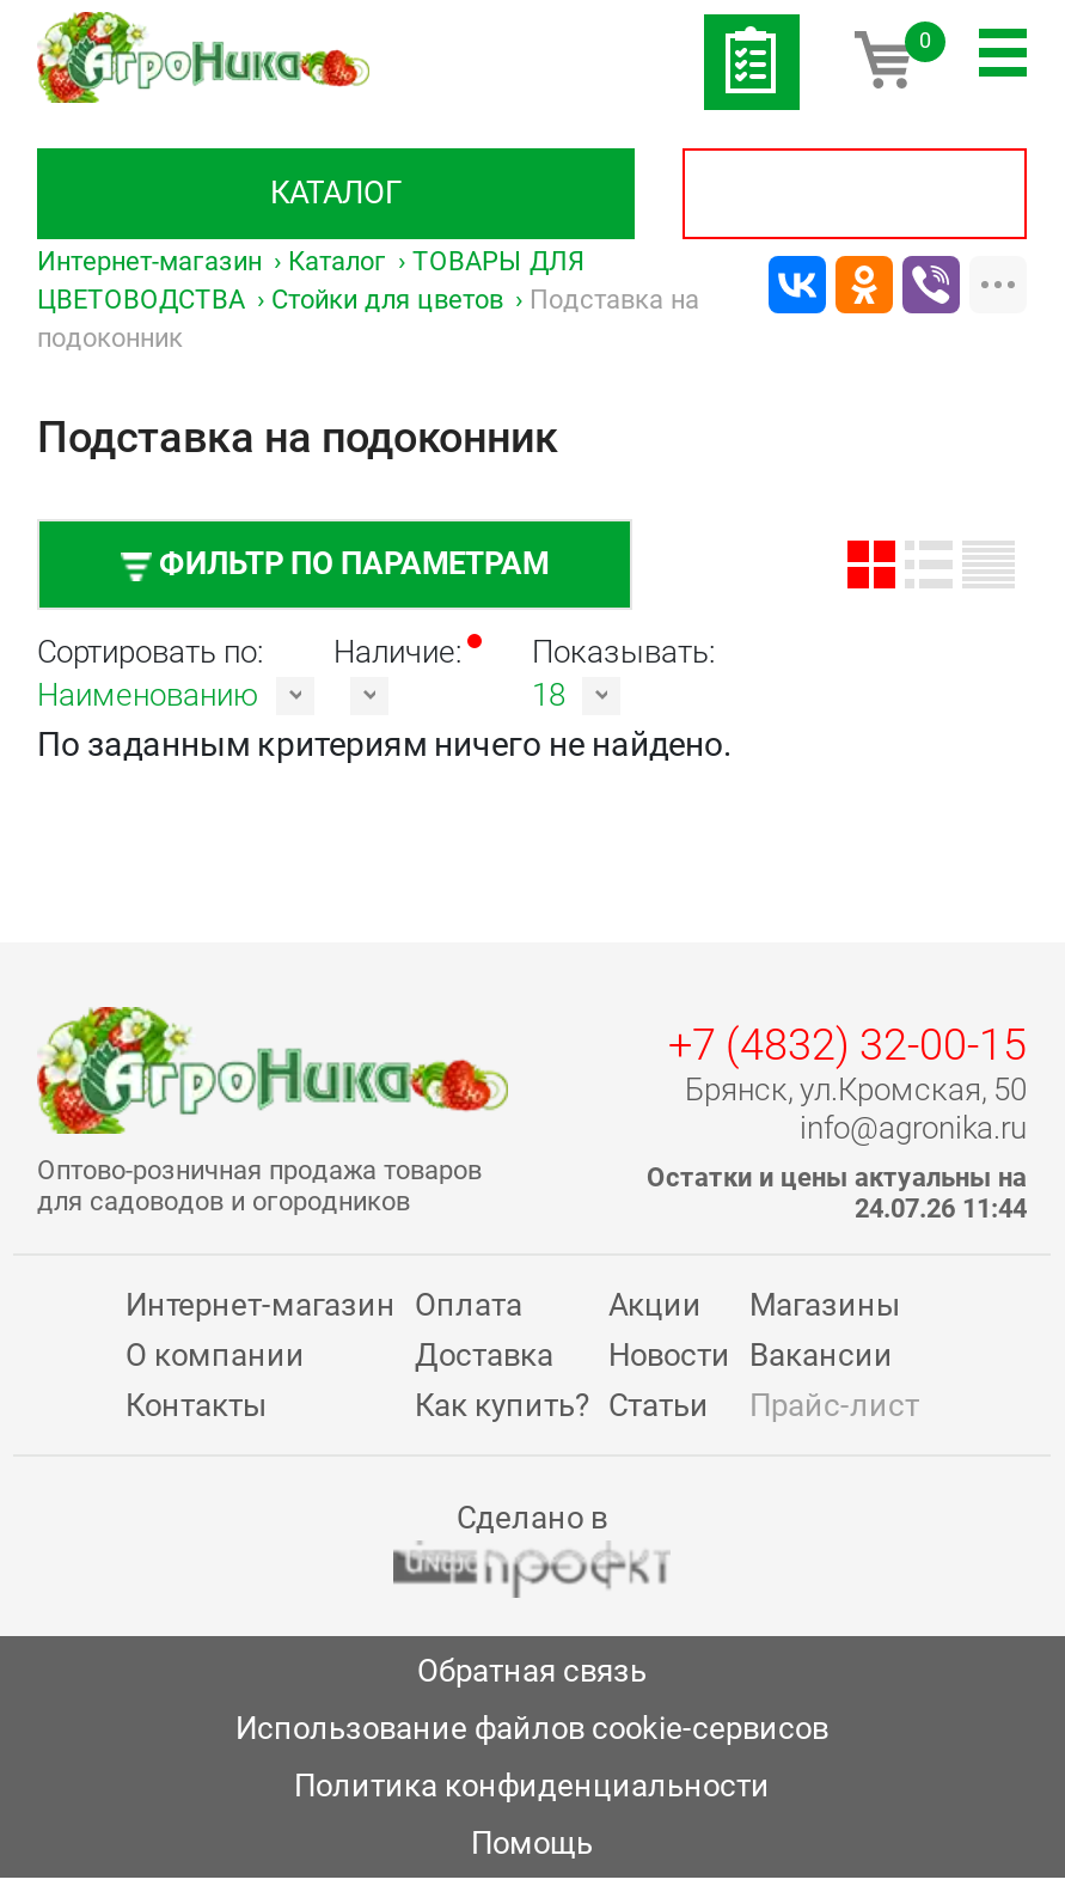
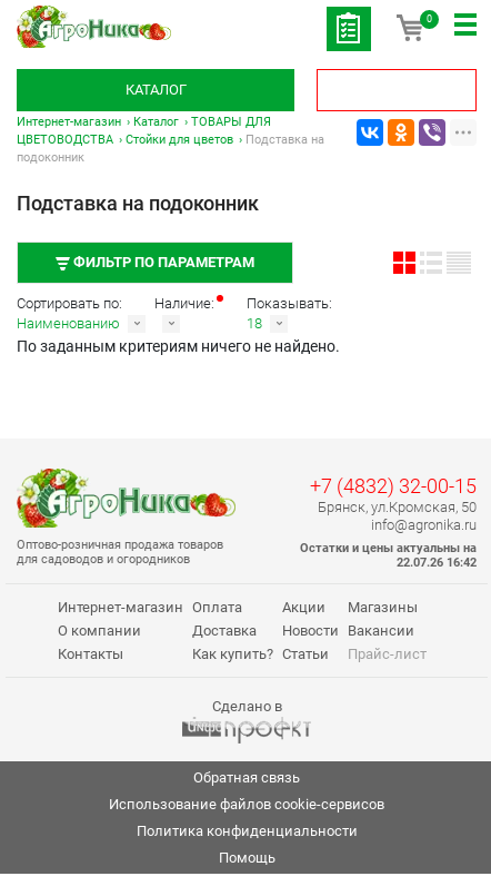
- 24.07.26 11:44
+ 22.07.26 16:42
